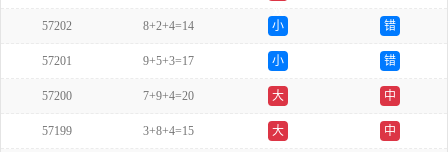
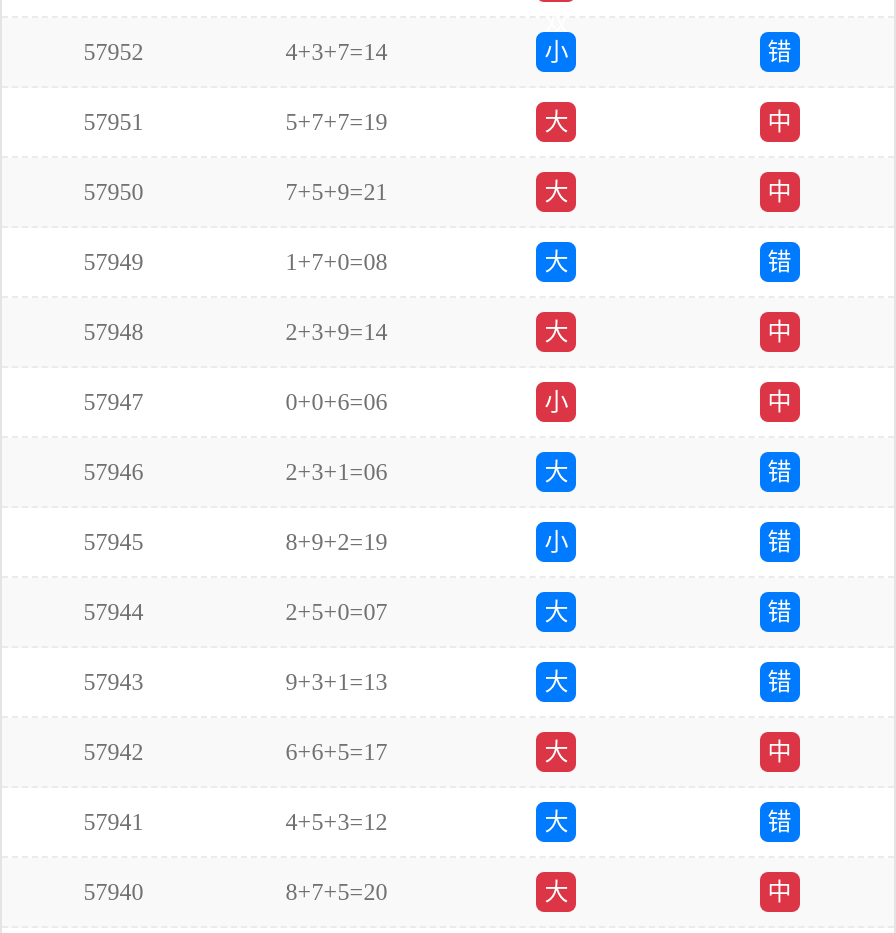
- 57202
+ 57952

- 8+2+4=14
+ 4+3+7=14

- 57201
- 9+5+3=17
+ 57951
+ 5+7+7=19
+ 大
+ 中
+ 57950
+ 7+5+9=21
+ 大
+ 中
+ 57949
+ 1+7+0=08
+ 大
+ 错
+ 57948
+ 2+3+9=14
+ 大
+ 中
+ 57947
+ 0+0+6=06
+ 小
+ 中
+ 57946
+ 2+3+1=06
+ 大
+ 错
+ 57945
+ 8+9+2=19

- 57200
- 7+9+4=20
+ 57944
+ 2+5+0=07
+ 大
+ 错
+ 57943
+ 9+3+1=13
+ 大
+ 错
+ 57942
+ 6+6+5=17

- 57199
- 3+8+4=15
+ 57941
+ 4+5+3=12
+ 大
+ 错
+ 57940
+ 8+7+5=20
